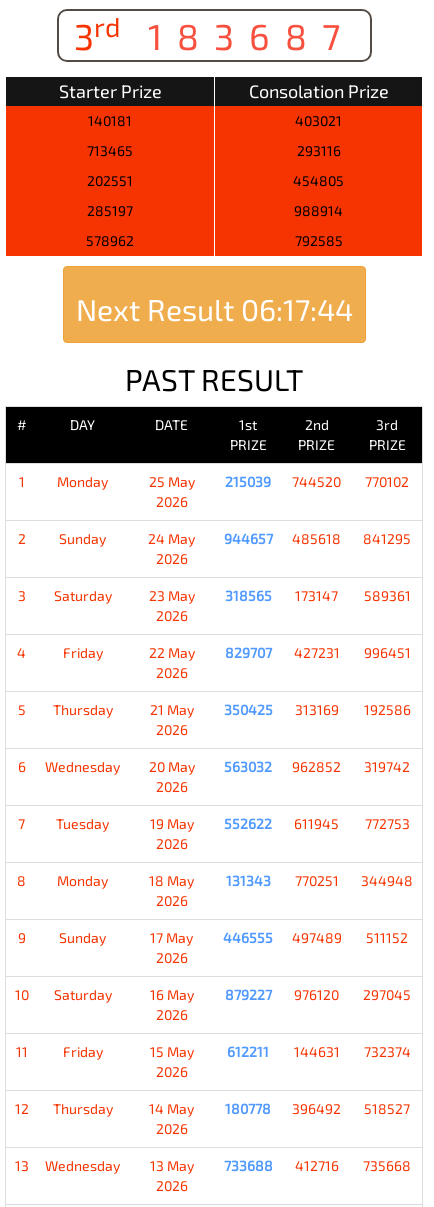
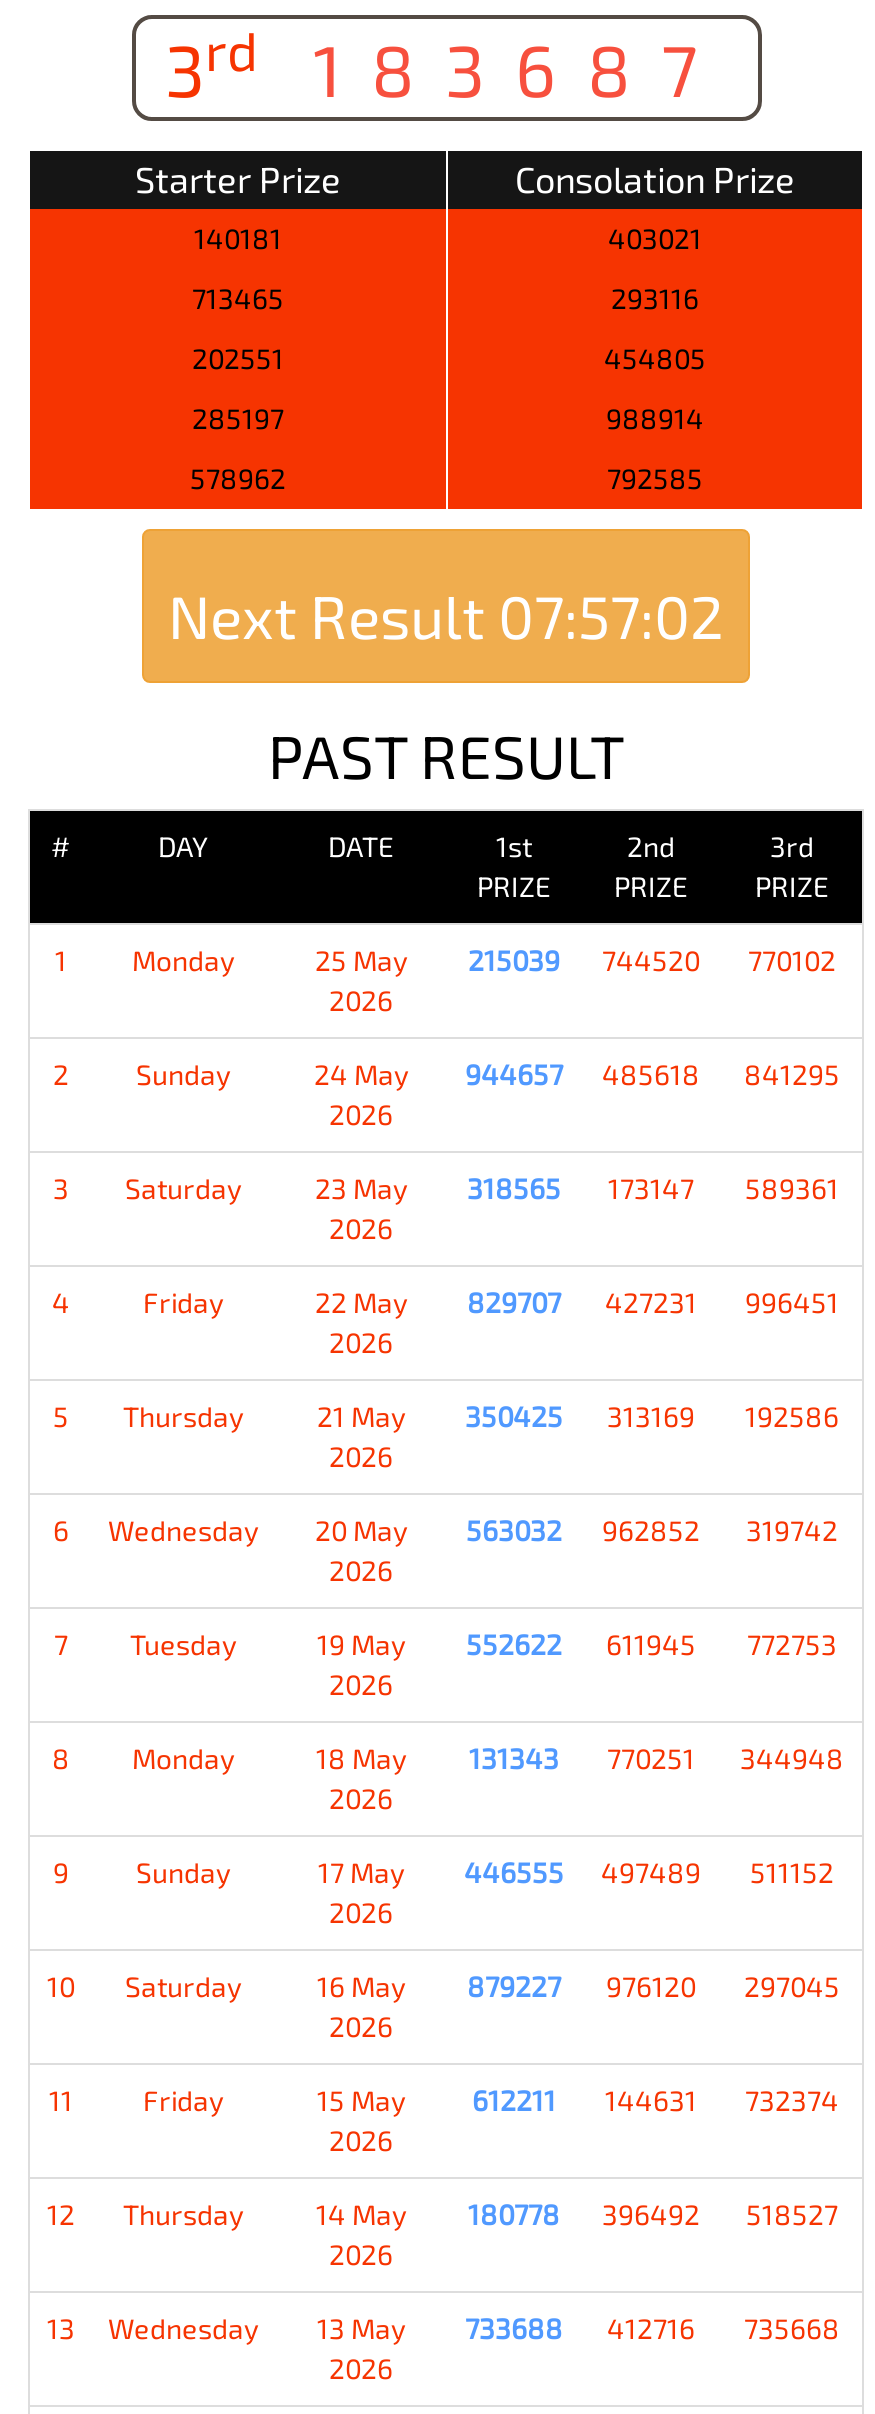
- Next Result 06:17:44
+ Next Result 07:57:02
